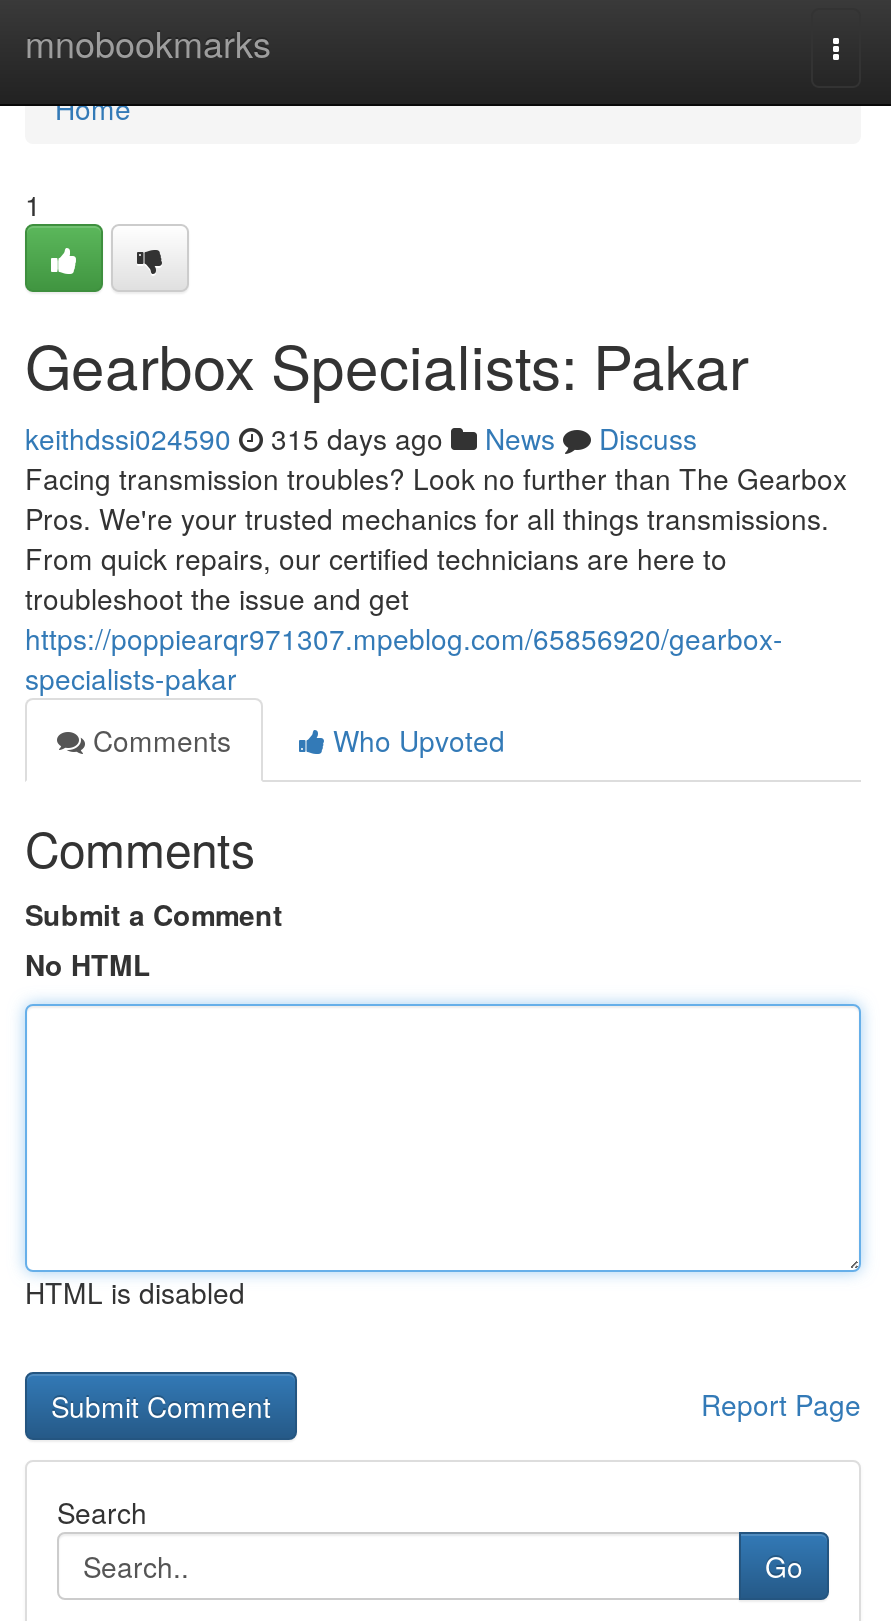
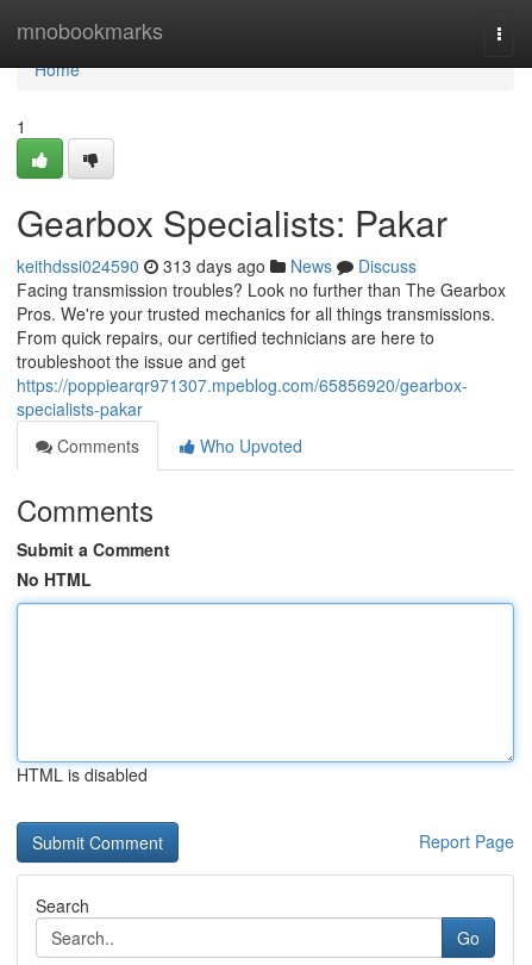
- keithdssi024590 315 days ago News Discuss
+ keithdssi024590 313 days ago News Discuss
